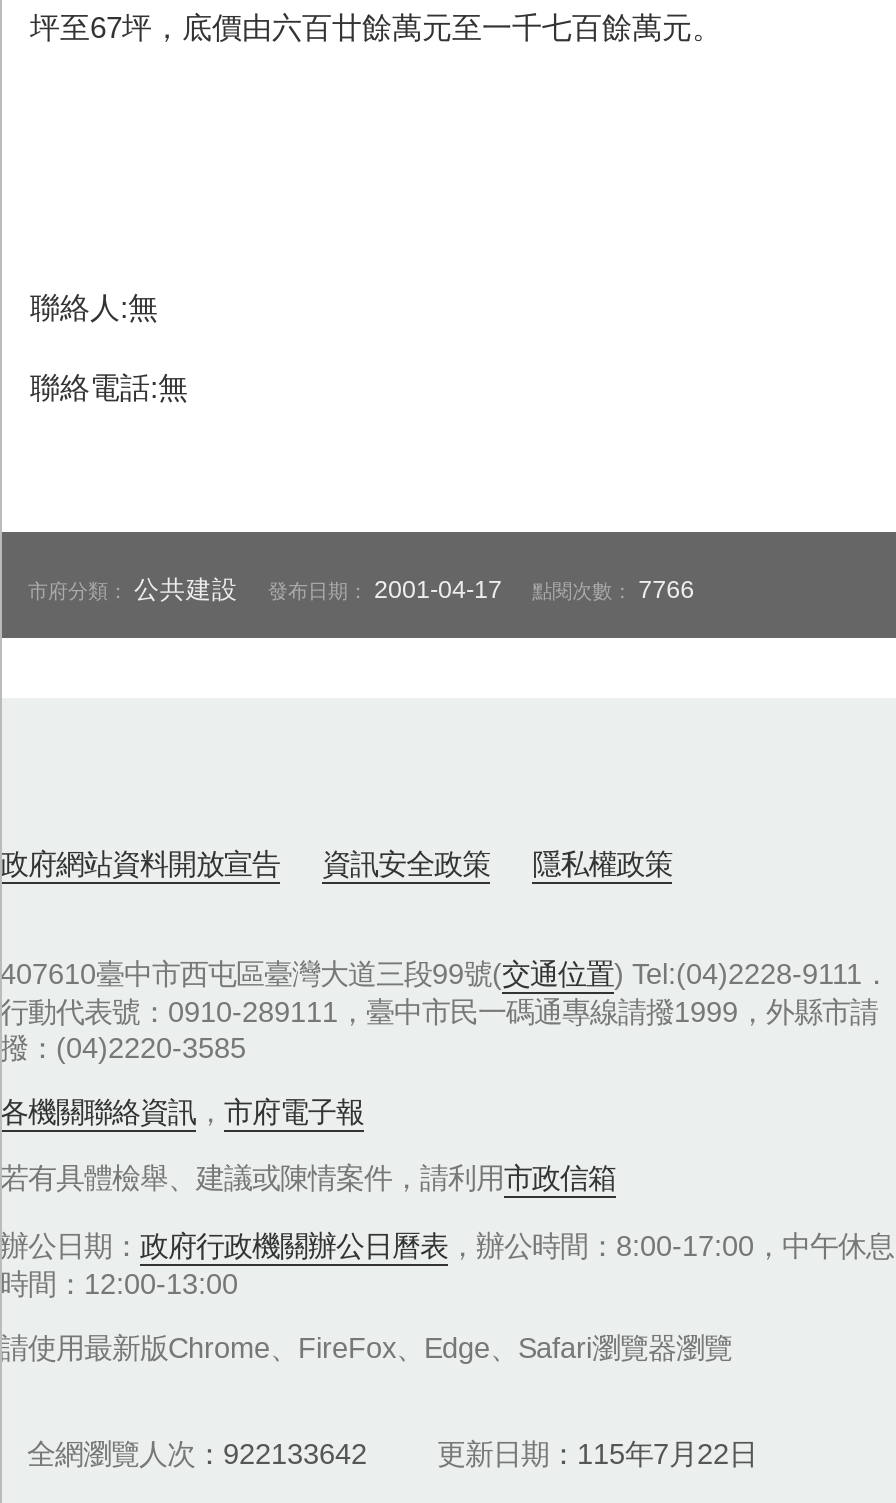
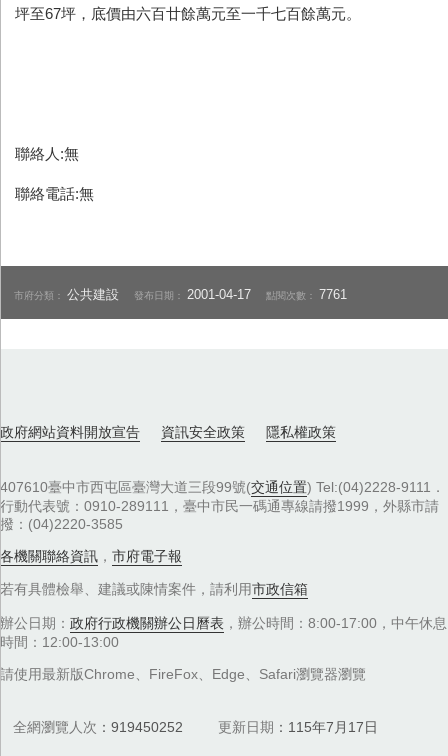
- 市府分類：公共建設 發布日期：2001-04-17 點閱次數：7766
+ 市府分類：公共建設 發布日期：2001-04-17 點閱次數：7761

- 全網瀏覽人次 922133642
+ 全網瀏覽人次 919450252

- 更新日期 115年7月22日
+ 更新日期 115年7月17日
